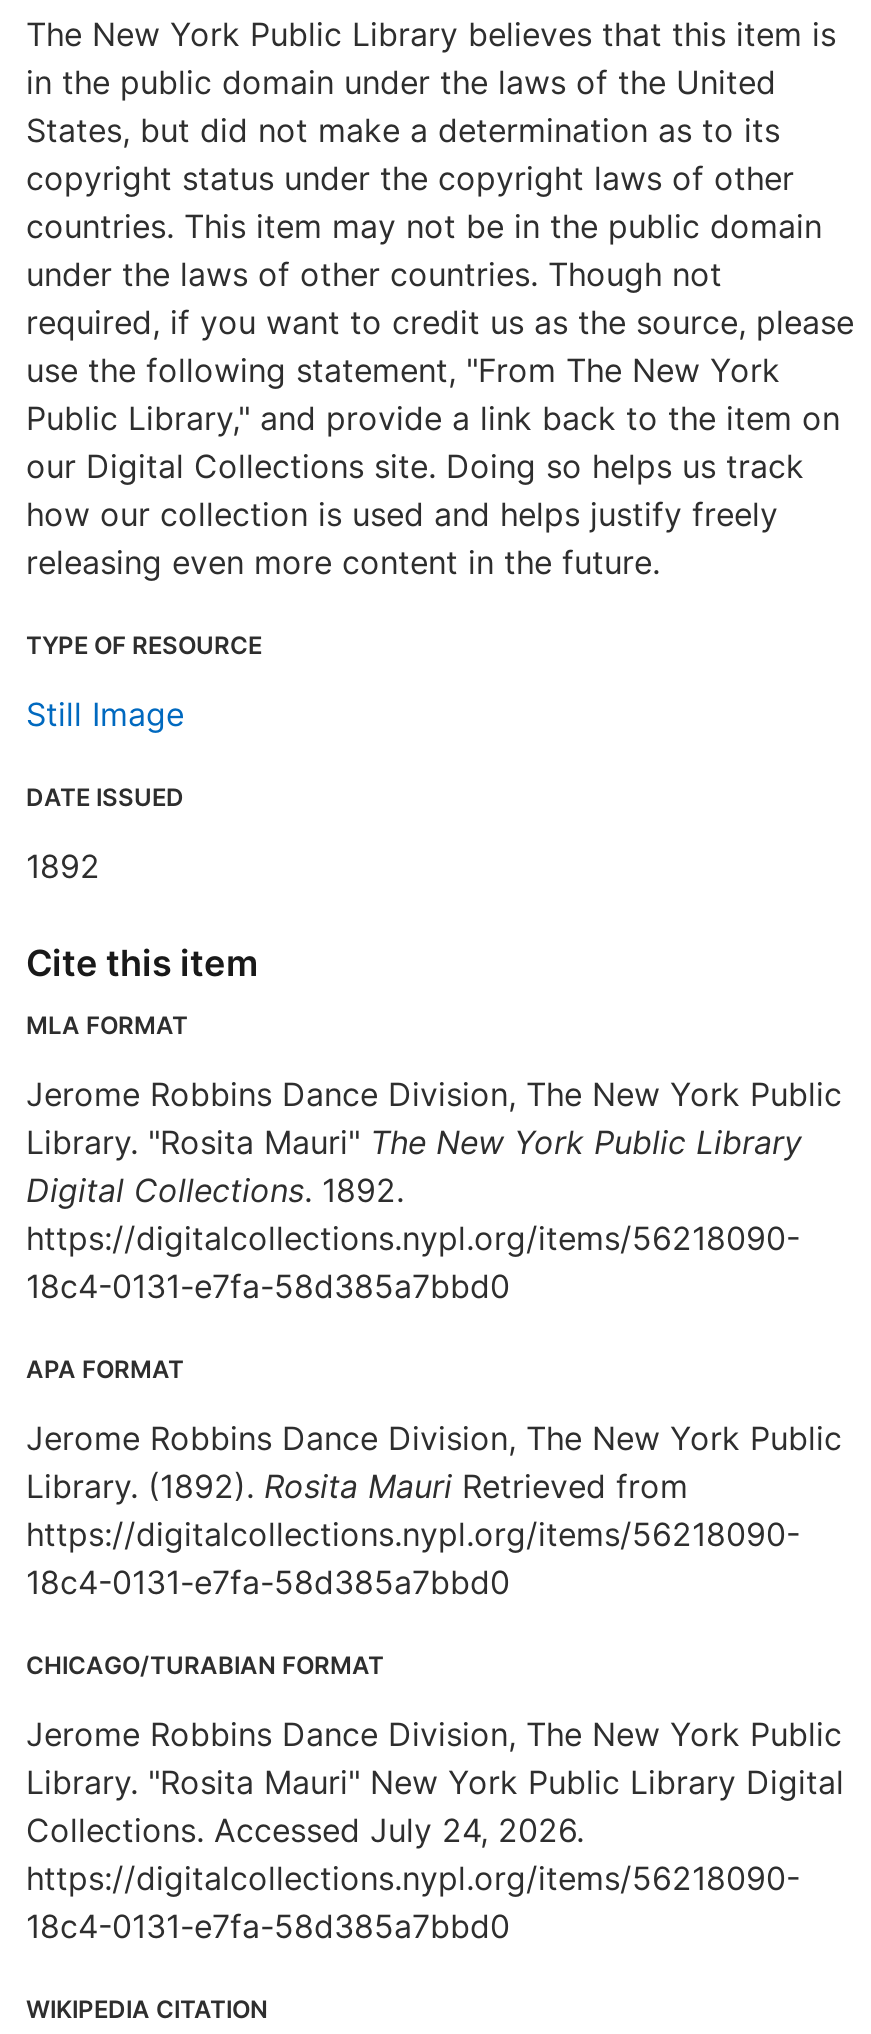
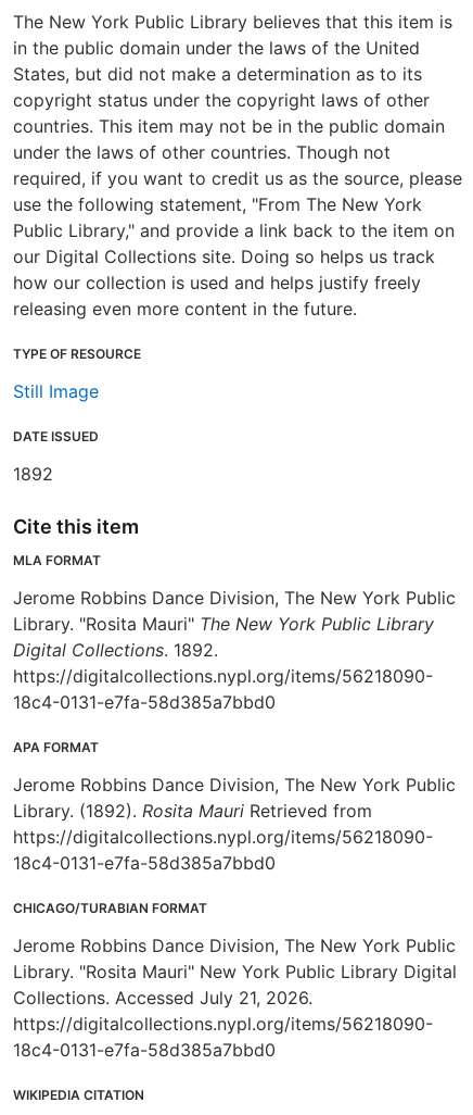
- Collections. Accessed July 24, 2026.
+ Collections. Accessed July 21, 2026.
